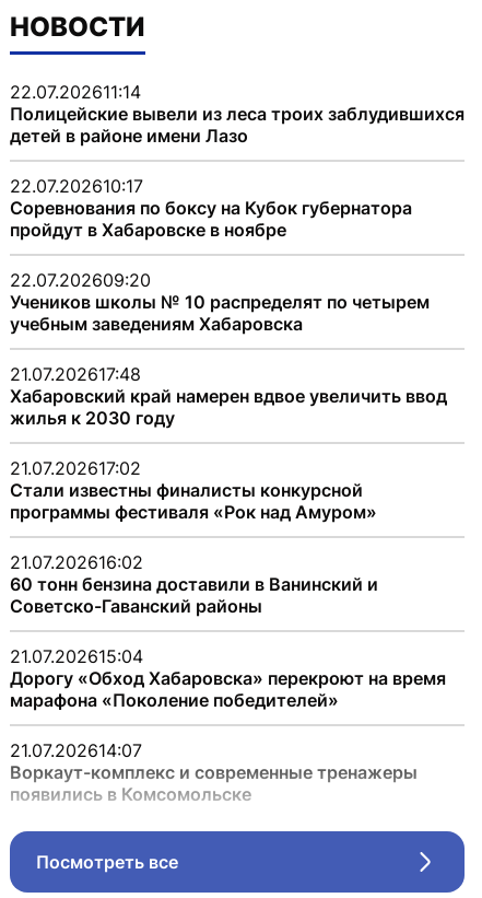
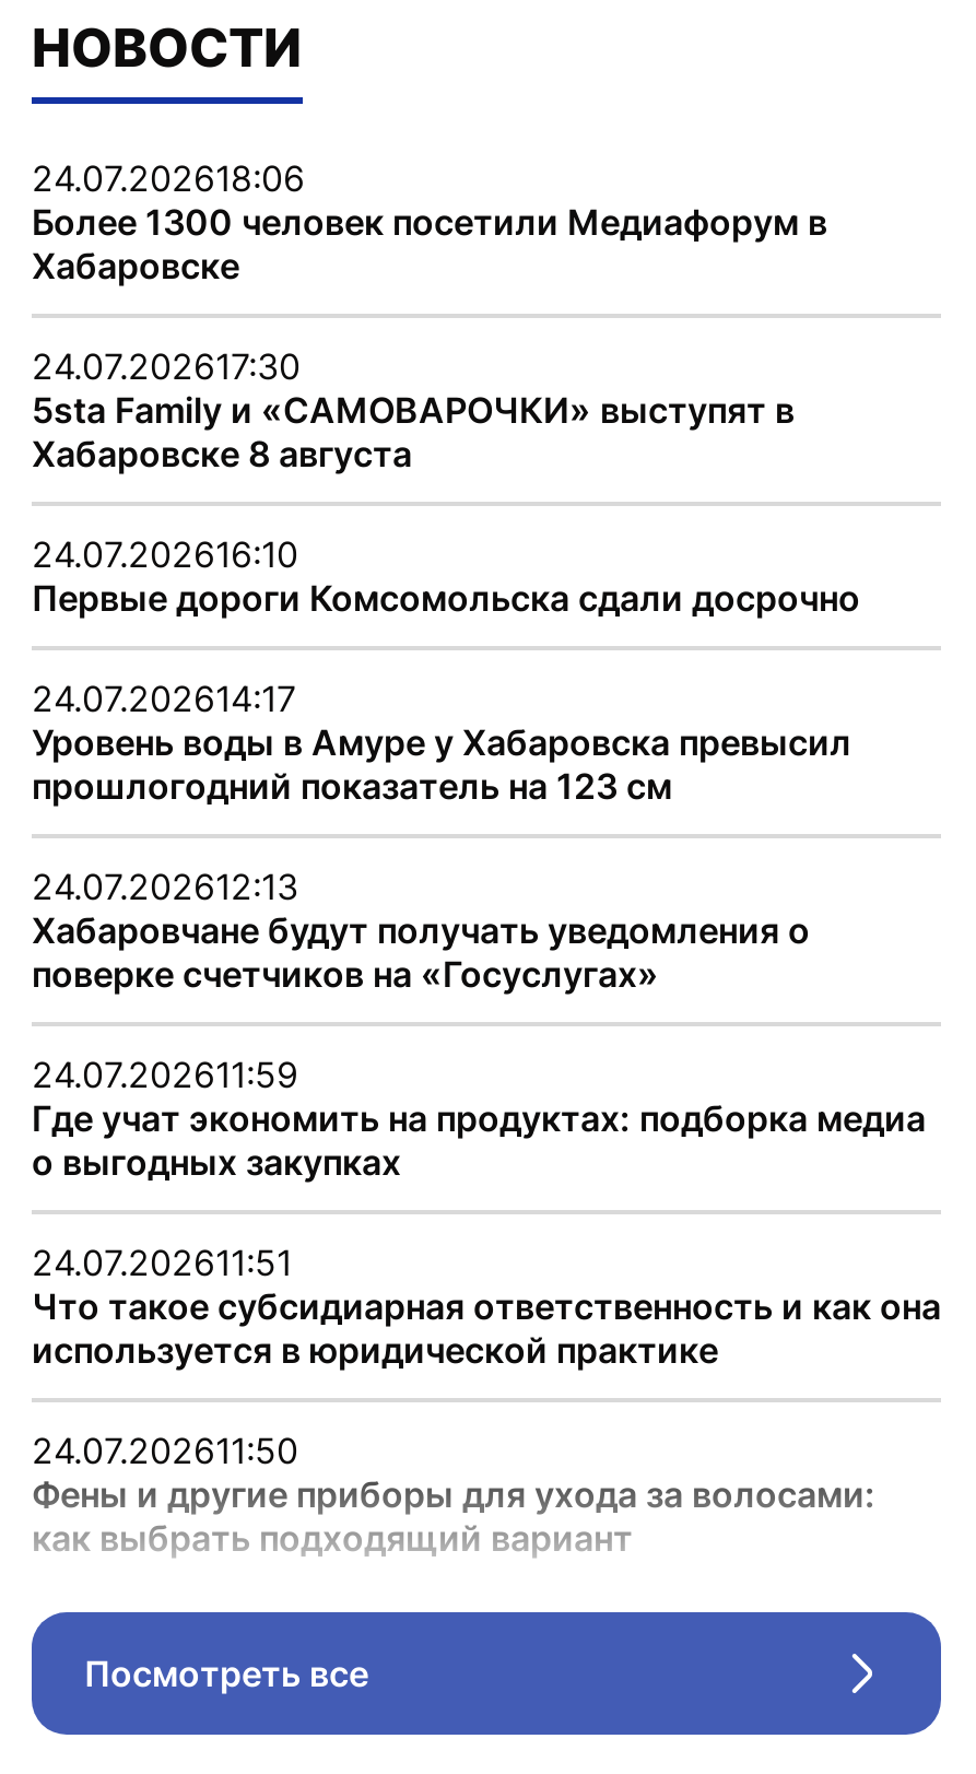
- 22.07.202611:14
- Полицейские вывели из леса троих заблудившихся
- детей в районе имени Лазо
+ 24.07.202618:06
+ Более 1300 человек посетили Медиафорум в
+ Хабаровске

- 22.07.202610:17
- Соревнования по боксу на Кубок губернатора
- пройдут в Хабаровске в ноябре
+ 24.07.202617:30
+ 5sta Family и «САМОВАРОЧКИ» выступят в
+ Хабаровске 8 августа

- 22.07.202609:20
- Учеников школы № 10 распределят по четырем
- учебным заведениям Хабаровска
+ 24.07.202616:10
+ Первые дороги Комсомольска сдали досрочно

- 21.07.202617:48
- Хабаровский край намерен вдвое увеличить ввод
- жилья к 2030 году
+ 24.07.202614:17
+ Уровень воды в Амуре у Хабаровска превысил
+ прошлогодний показатель на 123 см

- 21.07.202617:02
- Стали известны финалисты конкурсной
- программы фестиваля «Рок над Амуром»
+ 24.07.202612:13
+ Хабаровчане будут получать уведомления о
+ поверке счетчиков на «Госуслугах»

- 21.07.202616:02
- 60 тонн бензина доставили в Ванинский и
- Советско-Гаванский районы
+ 24.07.202611:59
+ Где учат экономить на продуктах: подборка медиа
+ о выгодных закупках

- 21.07.202615:04
- Дорогу «Обход Хабаровска» перекроют на время
- марафона «Поколение победителей»
+ 24.07.202611:51
+ Что такое субсидиарная ответственность и как она
+ используется в юридической практике

- 21.07.202614:07
- Воркаут-комплекс и современные тренажеры
- появились в Комсомольске
+ 24.07.202611:50
+ Фены и другие приборы для ухода за волосами:
+ как выбрать подходящий вариант
